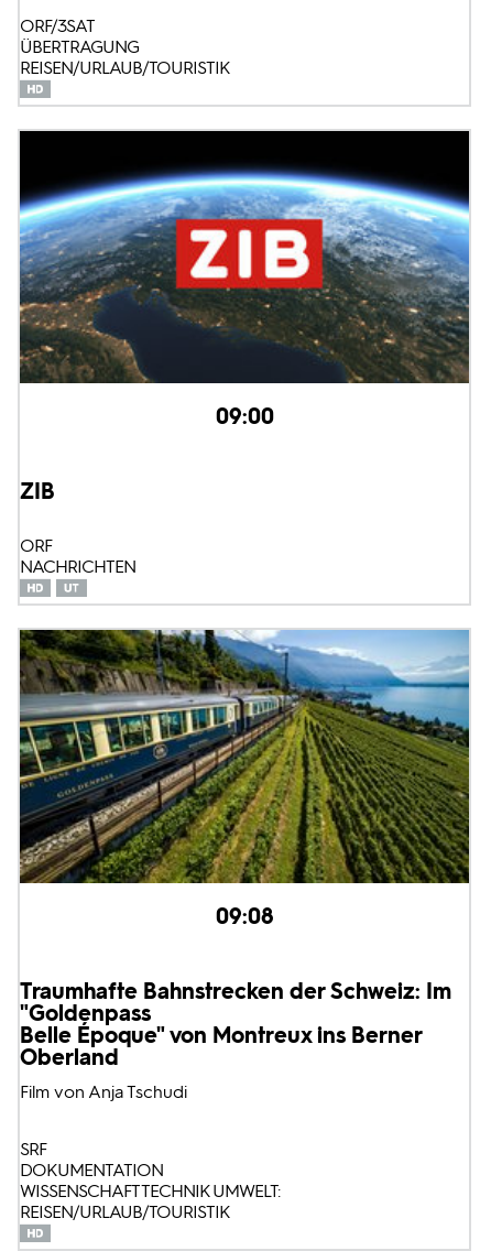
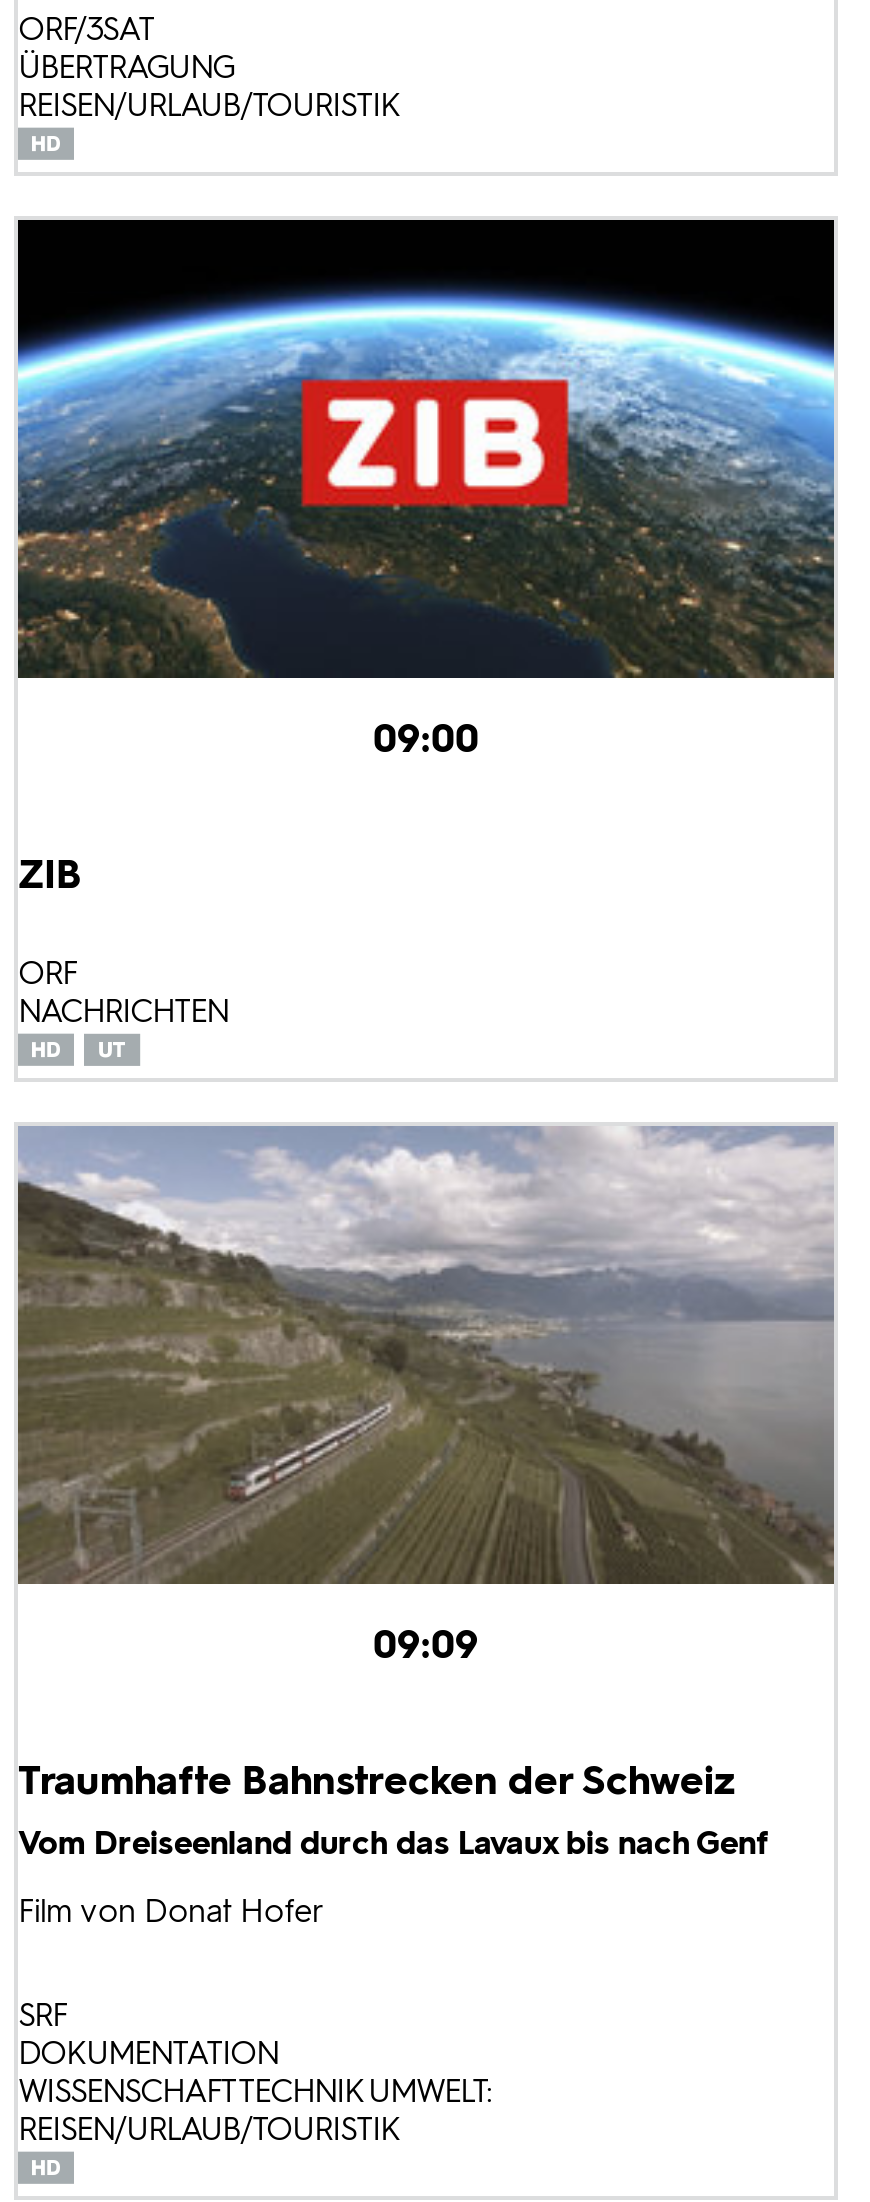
- [image]
- 09:08
- Traumhafte Bahnstrecken der Schweiz: Im
- "Goldenpass
- Belle Époque" von Montreux ins Berner
- Oberland
- Film von Anja Tschudi
+ [image]
+ 09:09
+ Traumhafte Bahnstrecken der Schweiz
+ Vom Dreiseenland durch das Lavaux bis nach Genf
+ Film von Donat Hofer
